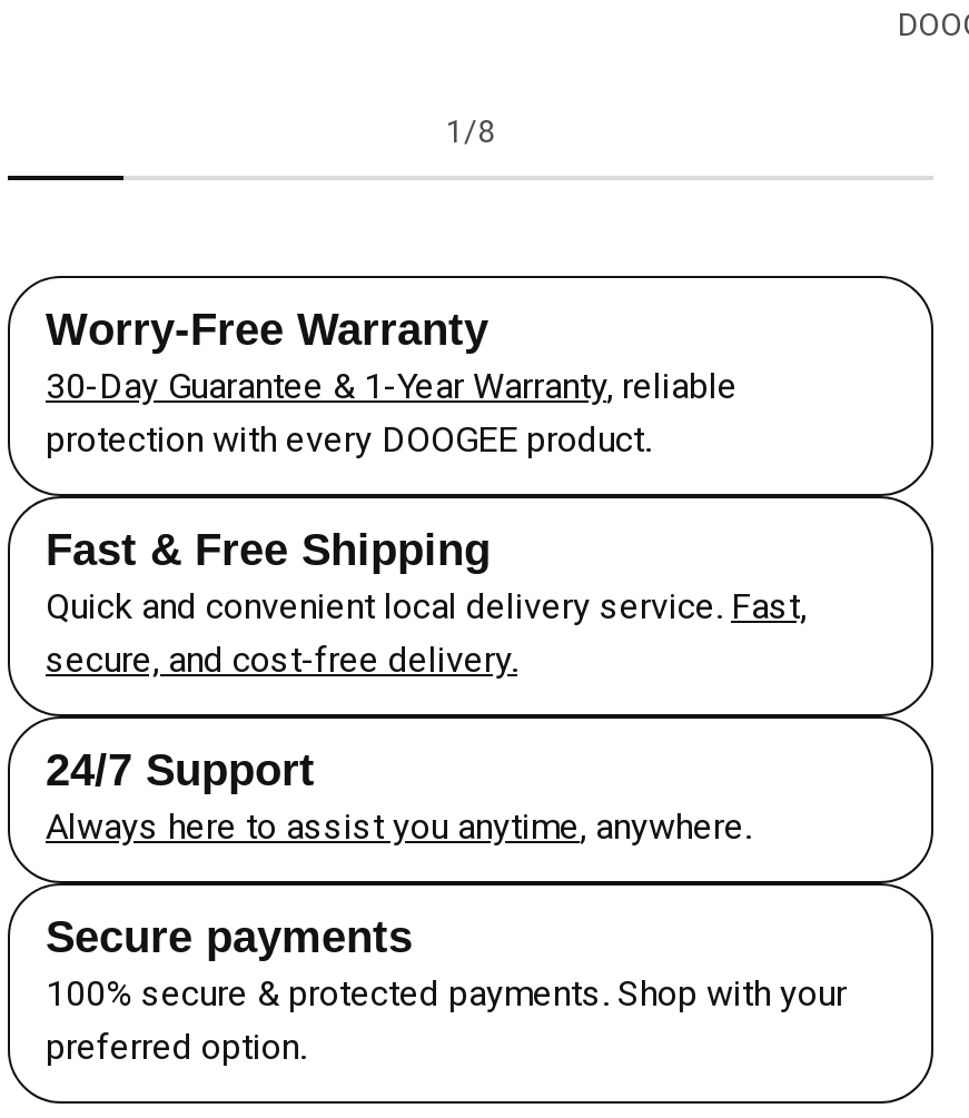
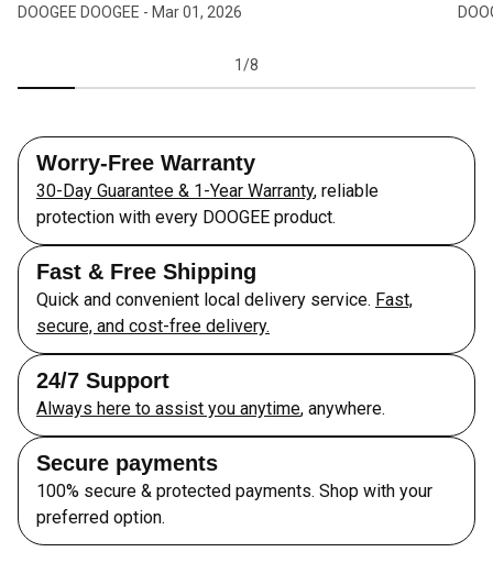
+ DOOGEE DOOGEE - Mar 01, 2026
